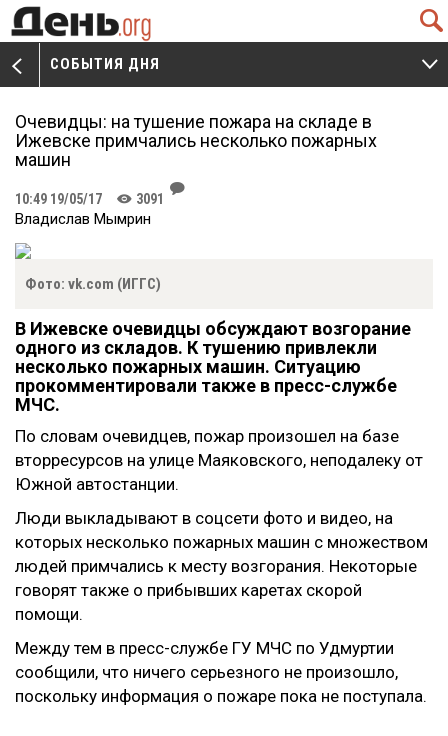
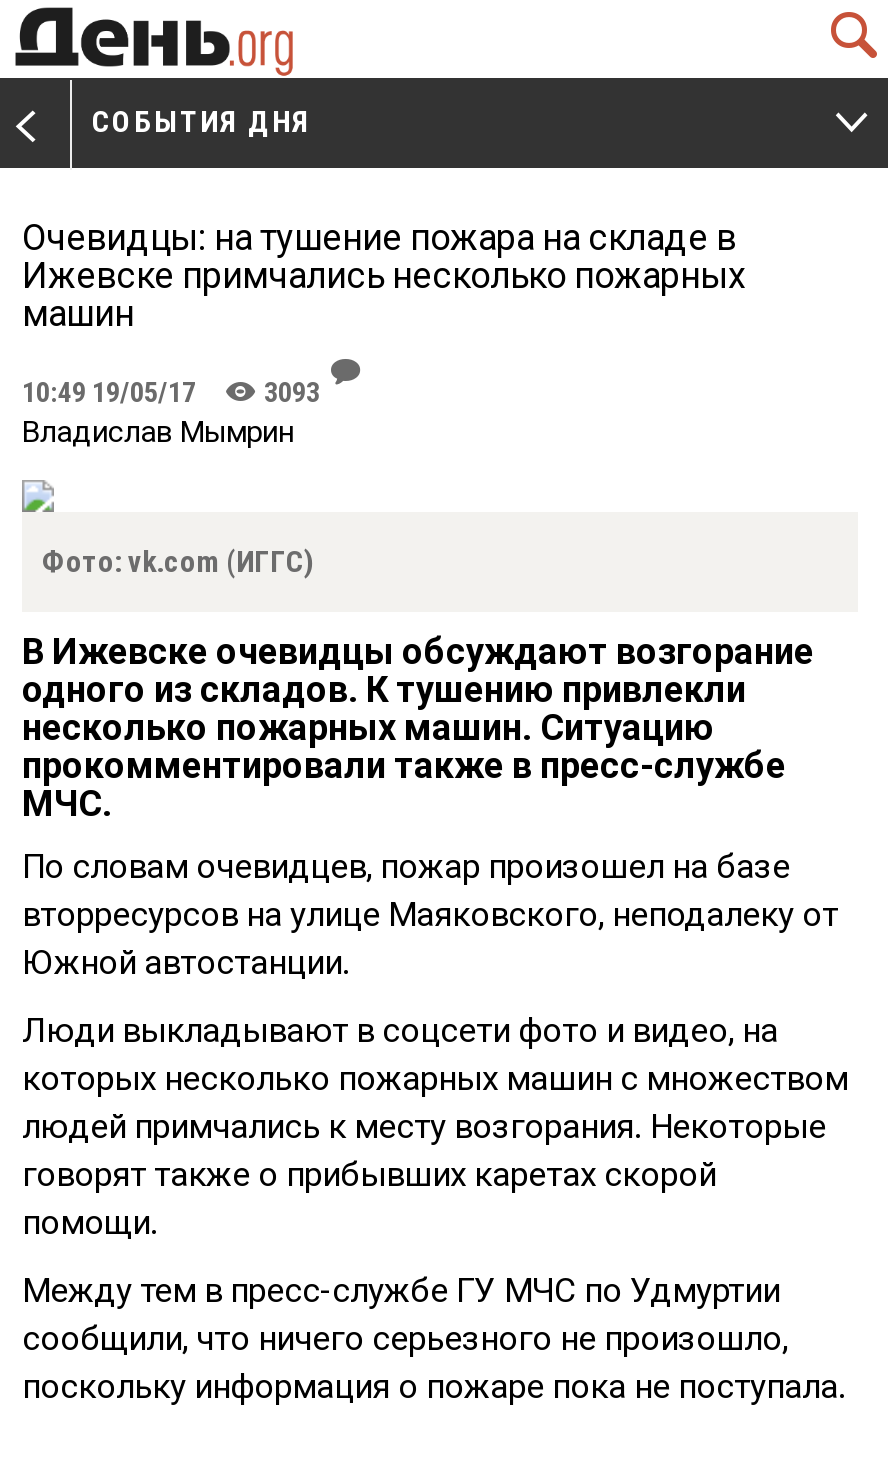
- 10:49 19/05/17 K 3091
+ 10:49 19/05/17 K 3093
